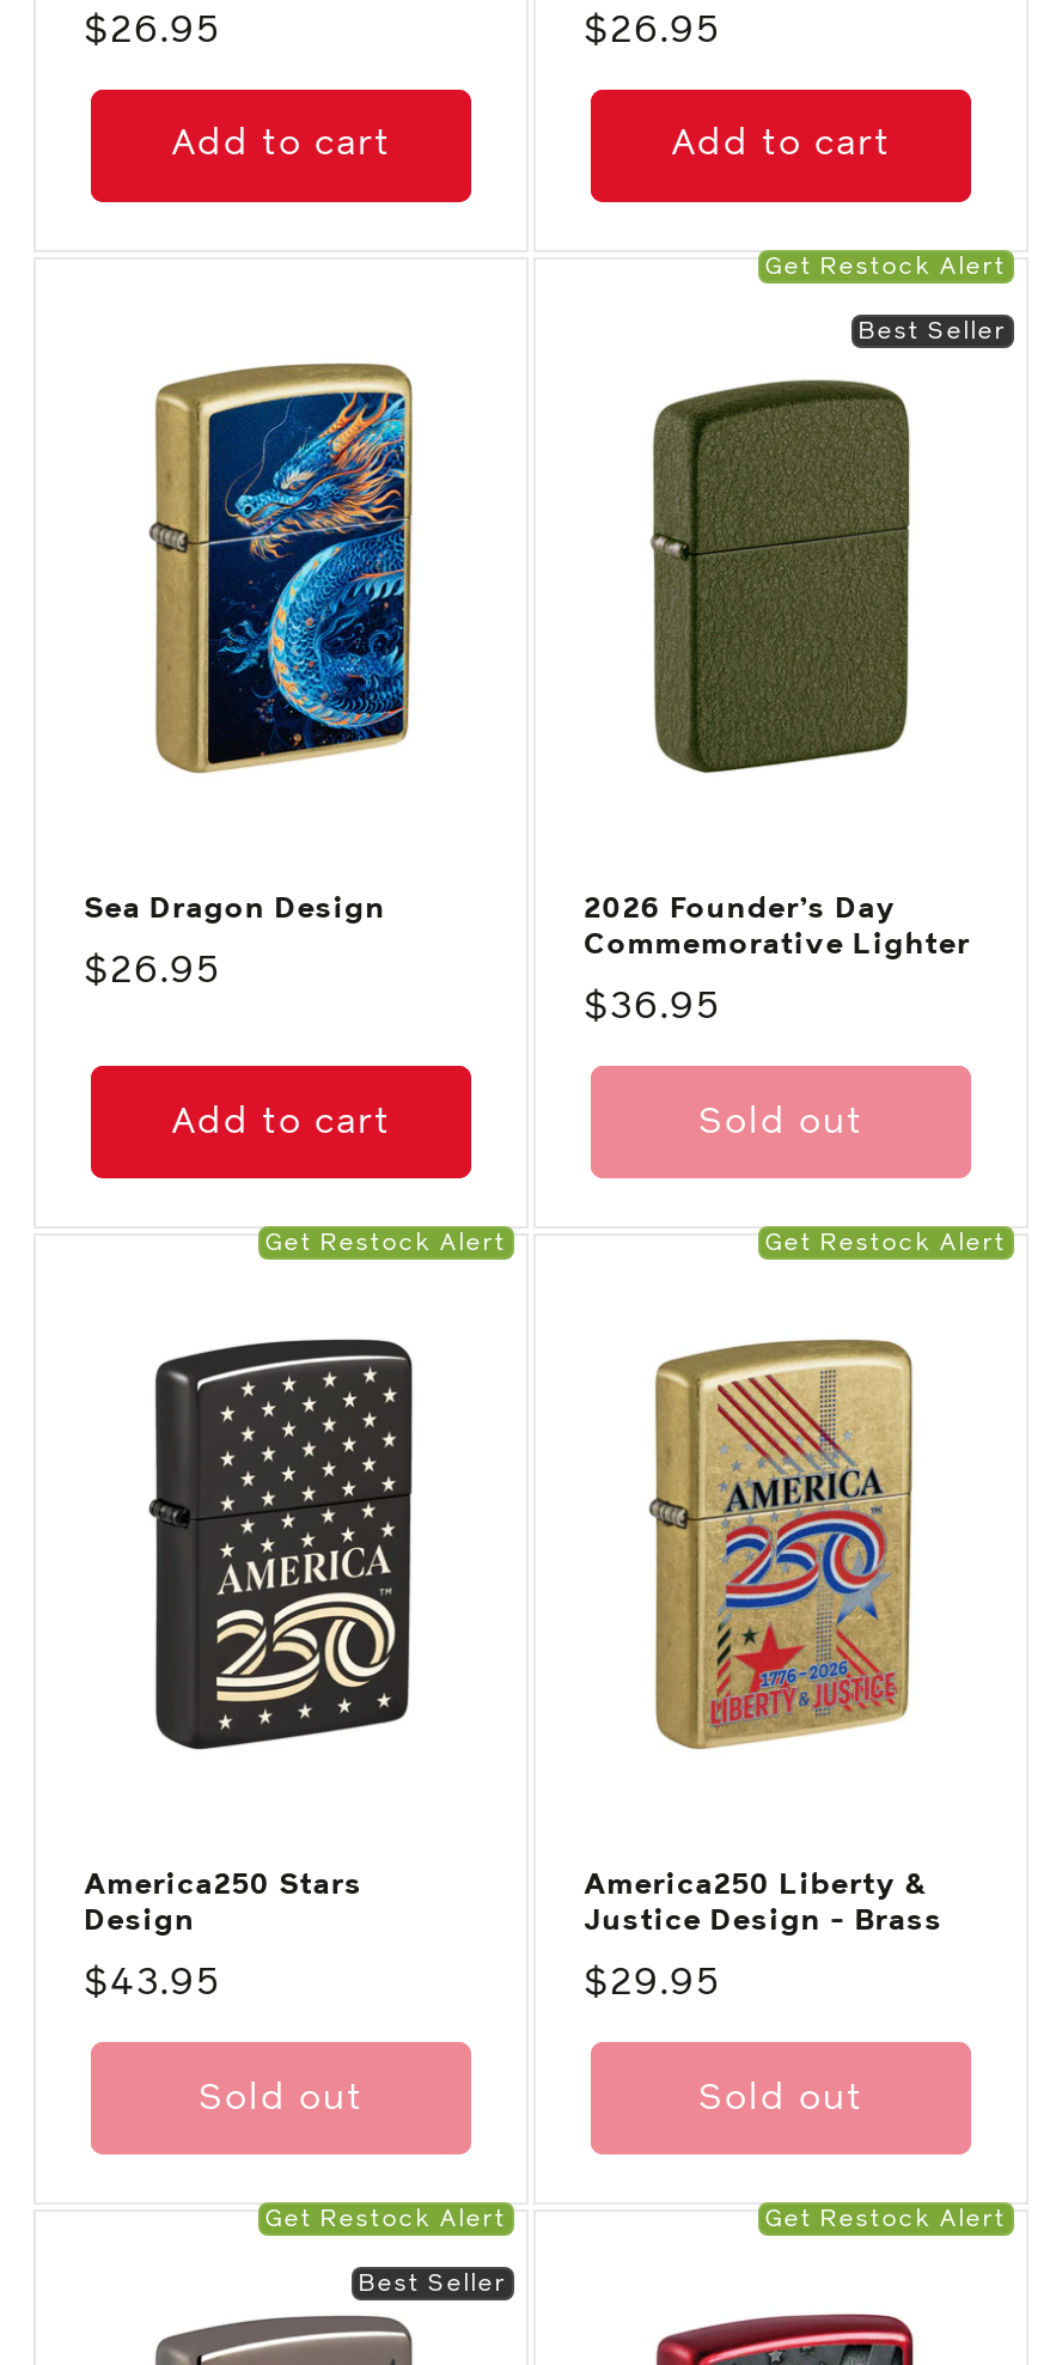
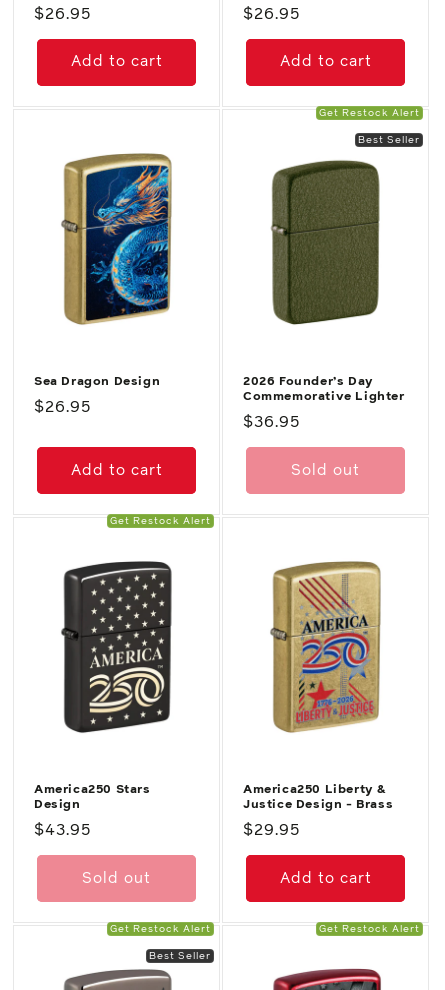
- Get Restock Alert

- Sold out
+ Add to cart
